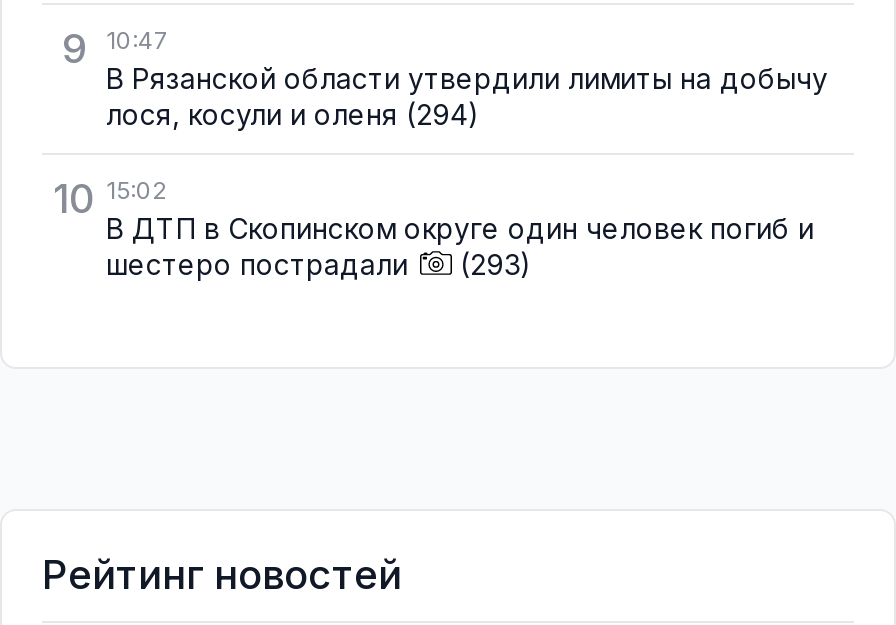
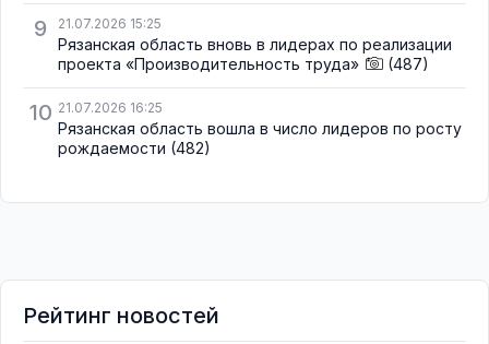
- 10:47
- В Рязанской области утвердили лимиты на добычу
- лося, косули и оленя (294)
+ 21.07.2026 15:25
+ Рязанская область вновь в лидерах по реализации
+ проекта «Производительность труда»
+ (487)

- 10 15:02
- В ДТП в Скопинском округе один человек погиб и
- шестеро пострадали
- (293)
+ 10 21.07.2026 16:25
+ Рязанская область вошла в число лидеров по росту
+ рождаемости (482)
